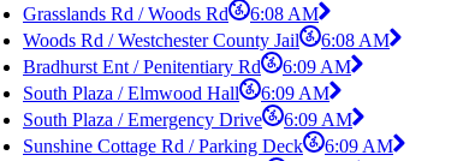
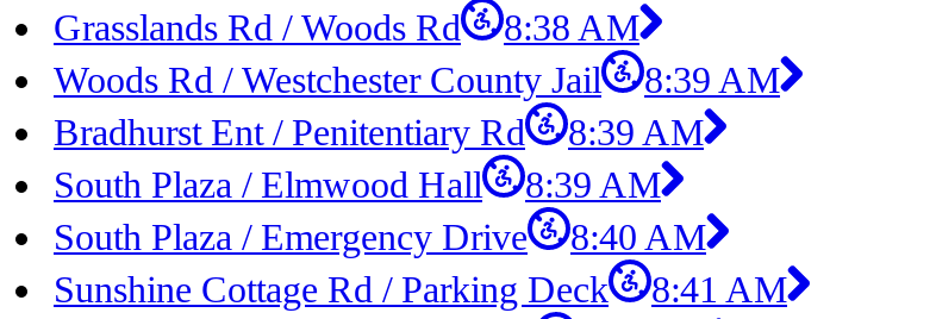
- Grasslands Rd / Woods Rd 6:08 AM
+ Grasslands Rd / Woods Rd 8:38 AM

- Woods Rd / Westchester County Jail 6:08 AM
+ Woods Rd / Westchester County Jail 8:39 AM

- Bradhurst Ent / Penitentiary Rd 6:09 AM
+ Bradhurst Ent / Penitentiary Rd 8:39 AM

- South Plaza / Elmwood Hall 6:09 AM
+ South Plaza / Elmwood Hall 8:39 AM

- South Plaza / Emergency Drive 6:09 AM
+ South Plaza / Emergency Drive 8:40 AM

- Sunshine Cottage Rd / Parking Deck 6:09 AM
+ Sunshine Cottage Rd / Parking Deck 8:41 AM
